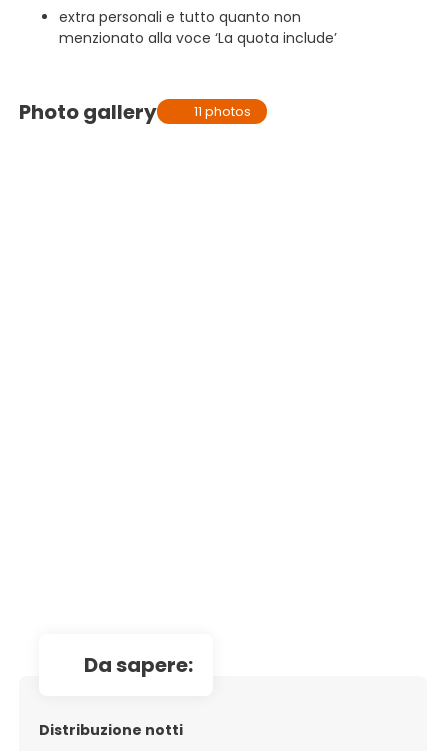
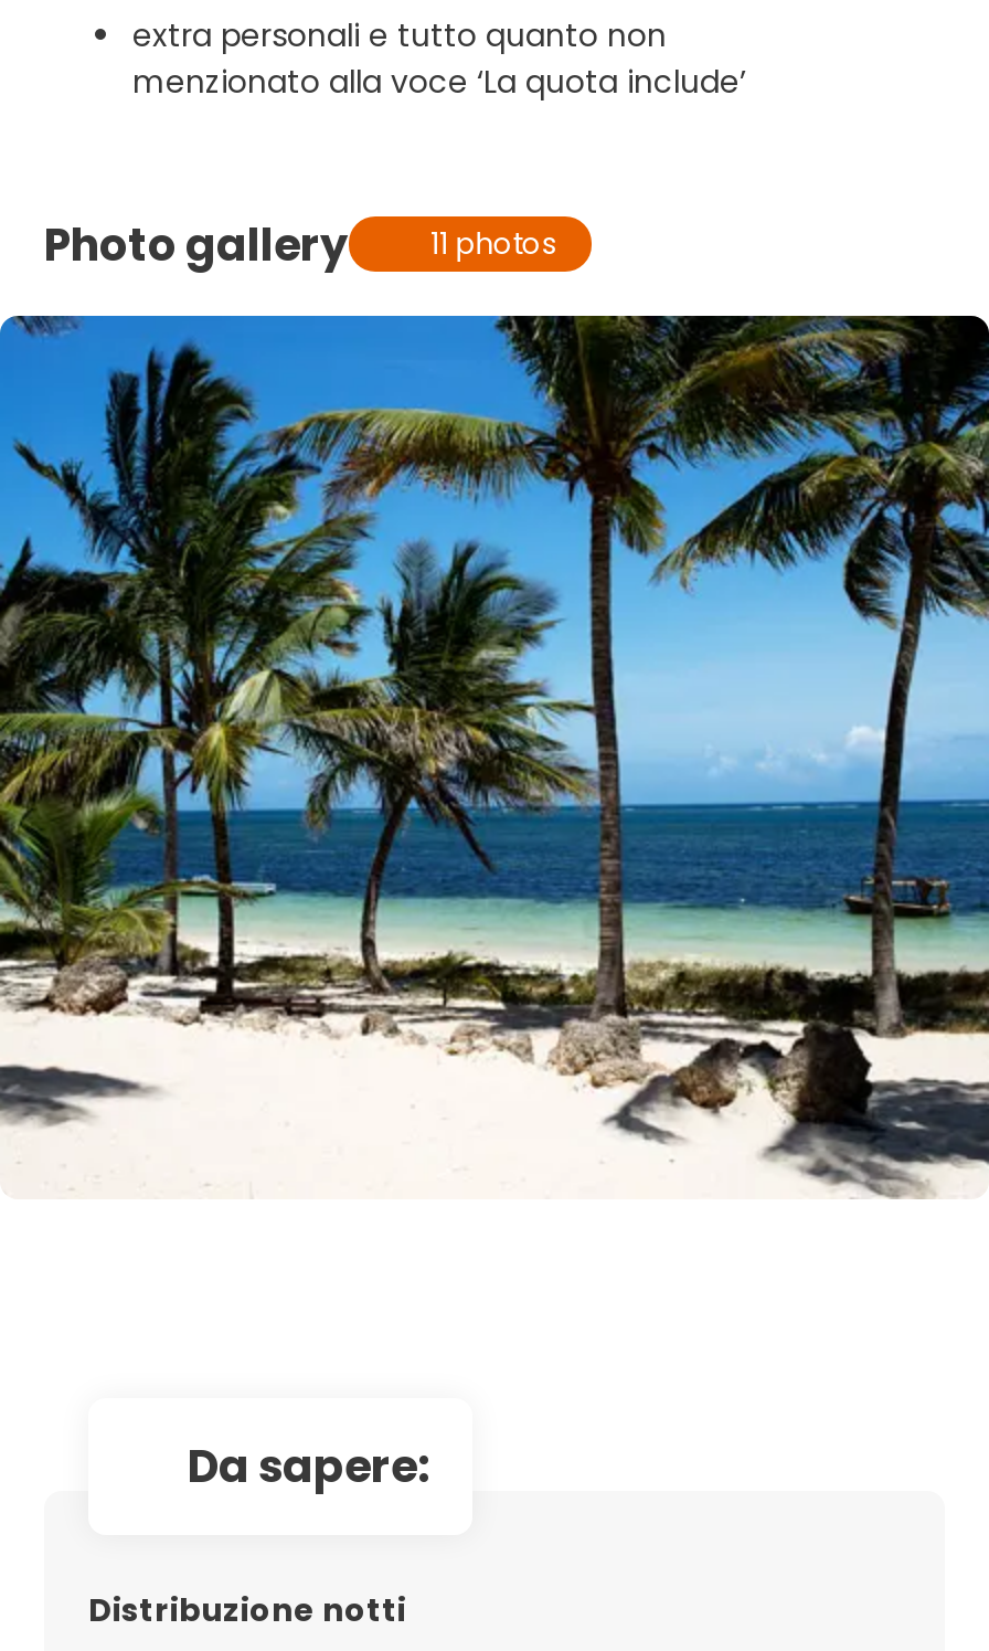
+ [image]
